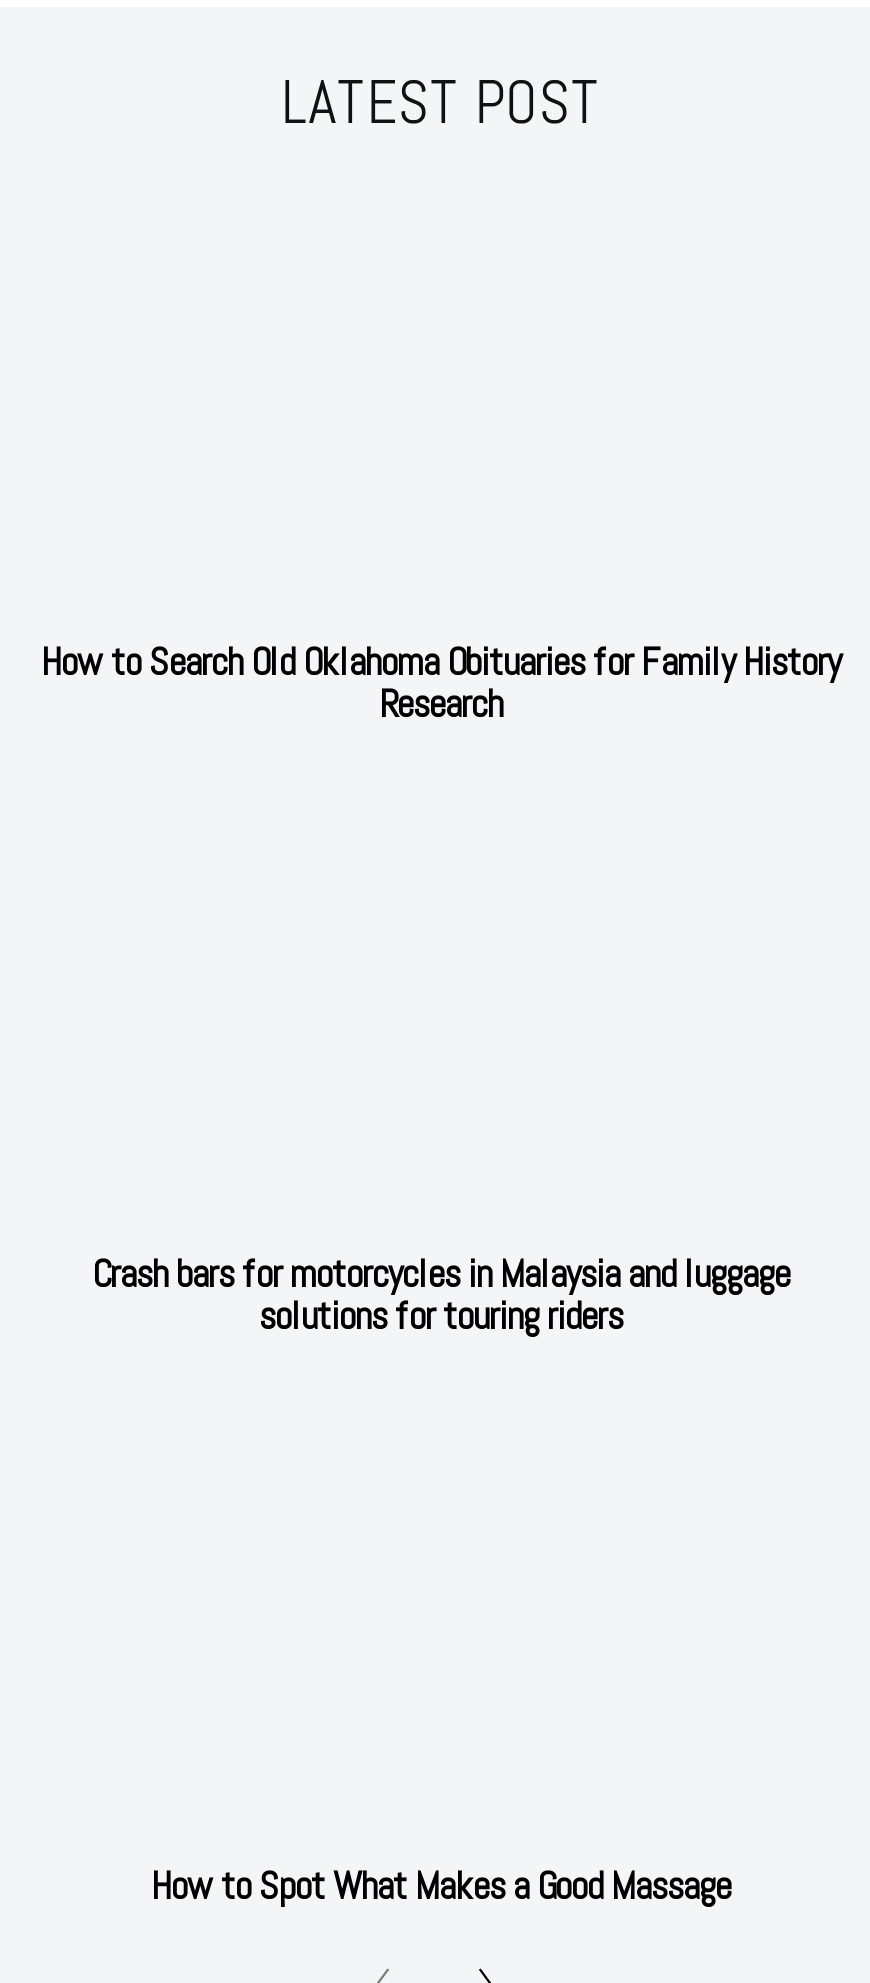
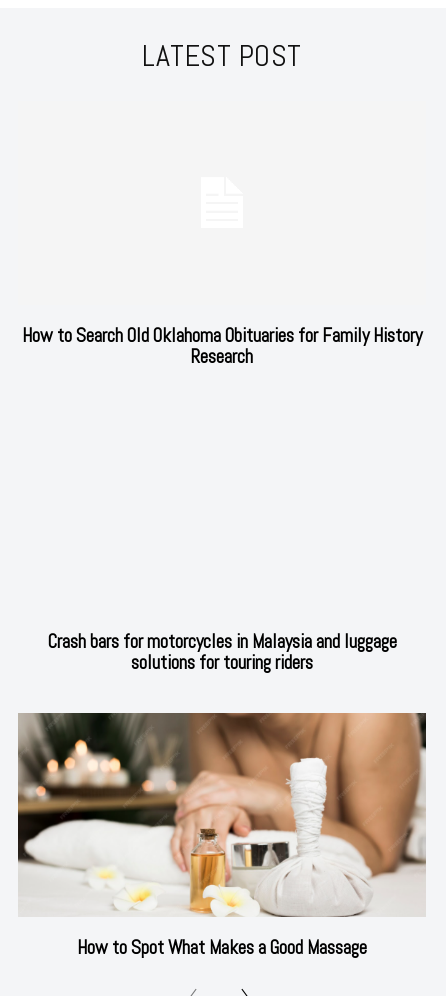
+ [image]
